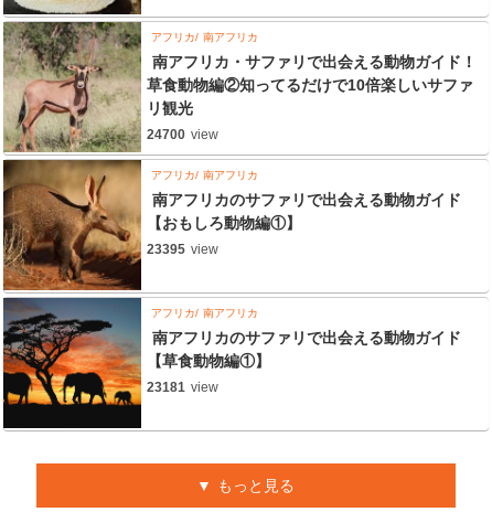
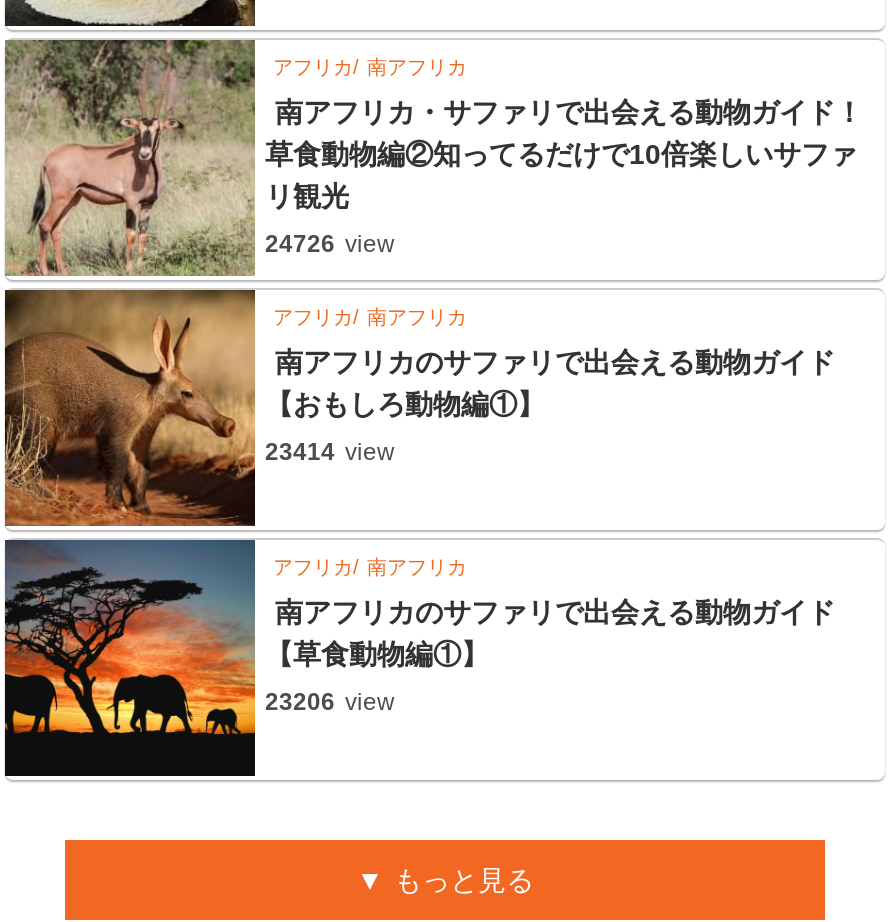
- 24700 view
+ 24726 view

- 23395 view
+ 23414 view

- 23181 view
+ 23206 view
